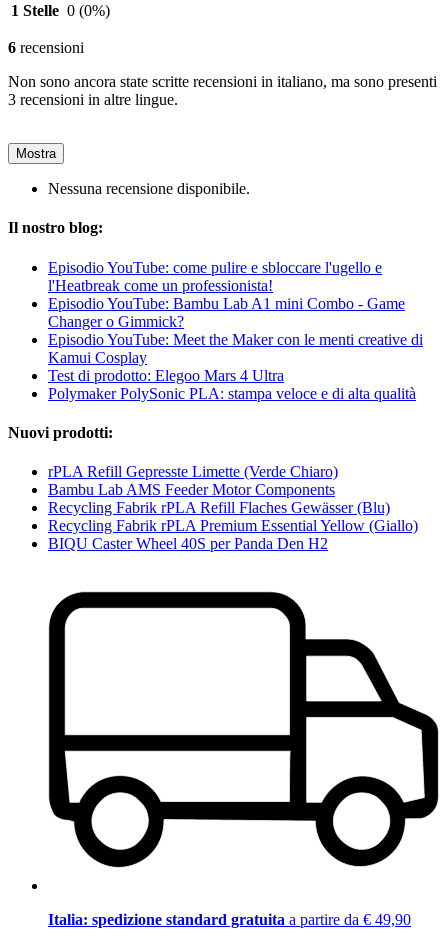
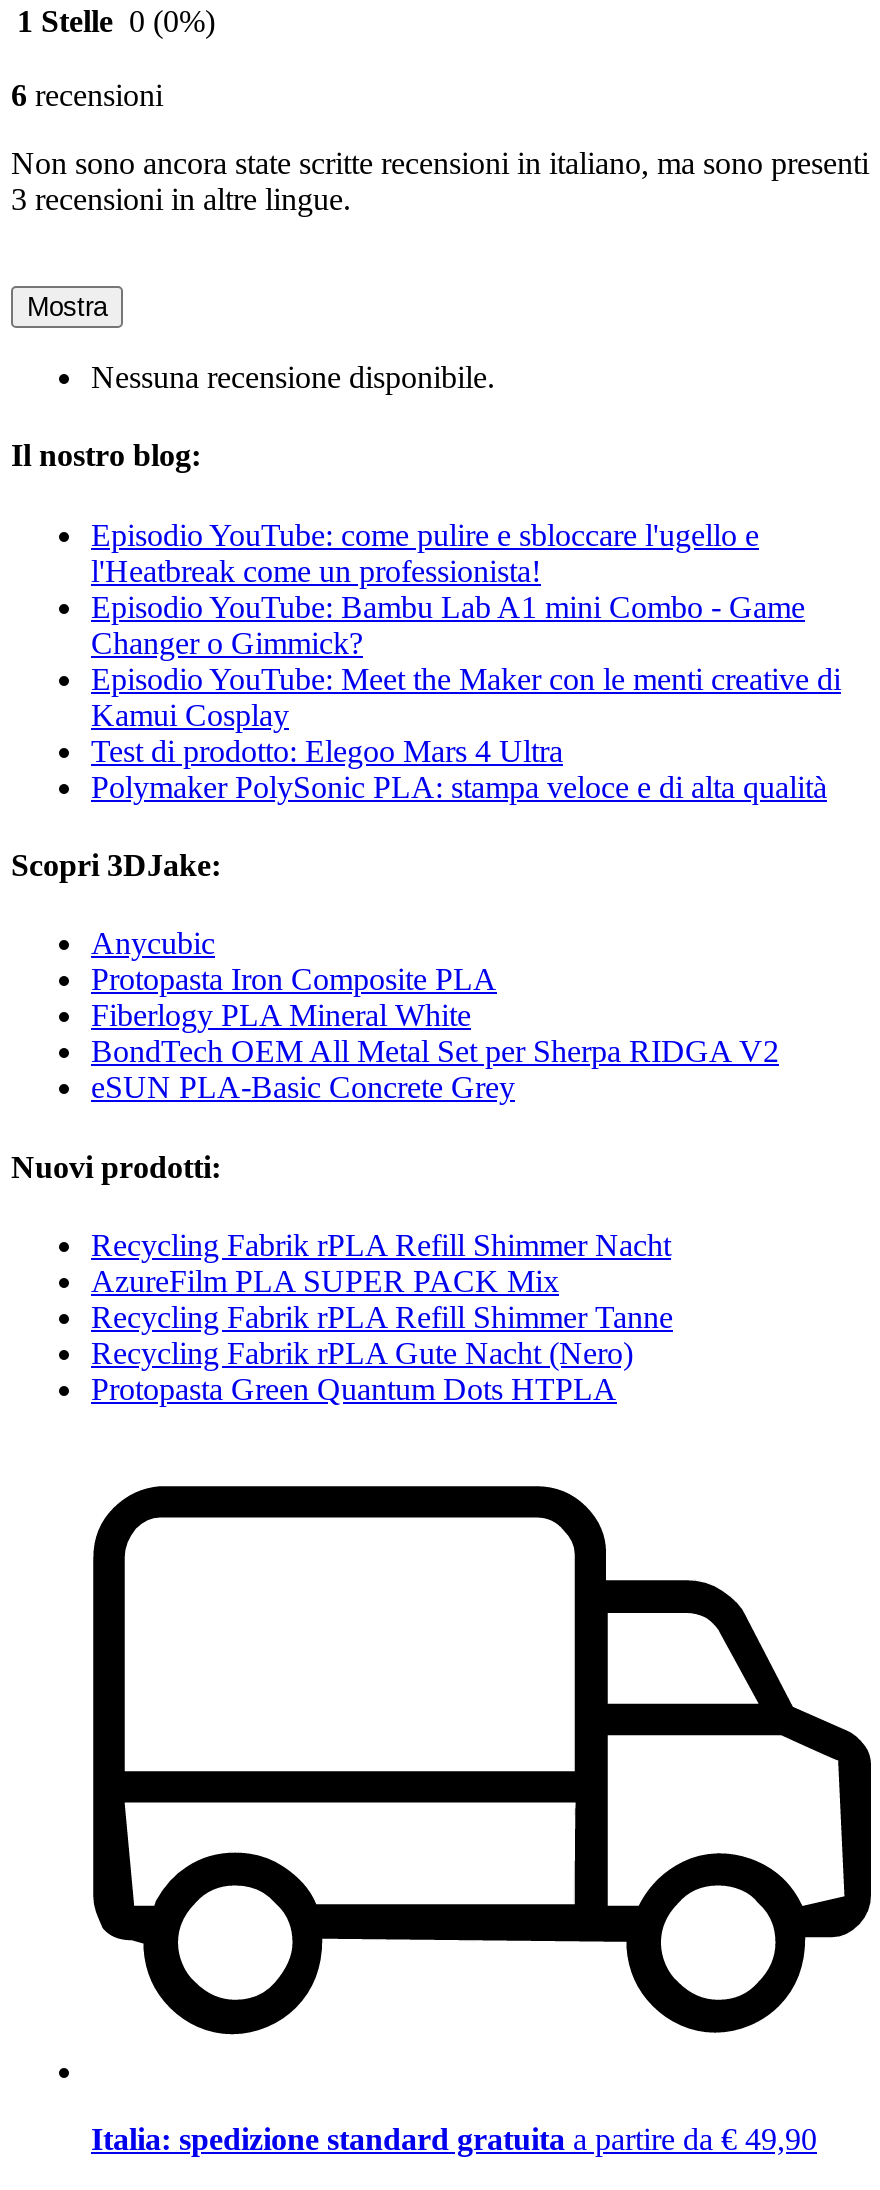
+ Scopri 3DJake:
+ Anycubic
+ Protopasta Iron Composite PLA
+ Fiberlogy PLA Mineral White
+ BondTech OEM All Metal Set per Sherpa RIDGA V2
+ eSUN PLA-Basic Concrete Grey

- rPLA Refill Gepresste Limette (Verde Chiaro)
- Bambu Lab AMS Feeder Motor Components
- Recycling Fabrik rPLA Refill Flaches Gewässer (Blu)
- Recycling Fabrik rPLA Premium Essential Yellow (Giallo)
- BIQU Caster Wheel 40S per Panda Den H2
+ Recycling Fabrik rPLA Refill Shimmer Nacht
+ AzureFilm PLA SUPER PACK Mix
+ Recycling Fabrik rPLA Refill Shimmer Tanne
+ Recycling Fabrik rPLA Gute Nacht (Nero)
+ Protopasta Green Quantum Dots HTPLA
